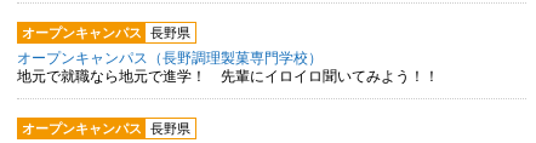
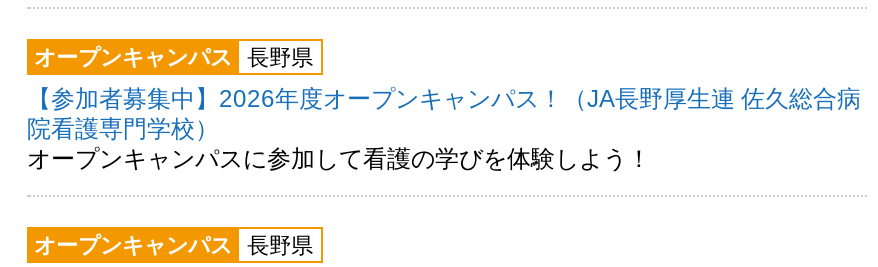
- オープンキャンパス（長野調理製菓専門学校）
- 地元で就職なら地元で進学！ 先輩にイロイロ聞いてみよう！！
+ 【参加者募集中】2026年度オープンキャンパス！（JA長野厚生連 佐久総合病
+ 院看護専門学校）
+ オープンキャンパスに参加して看護の学びを体験しよう！
